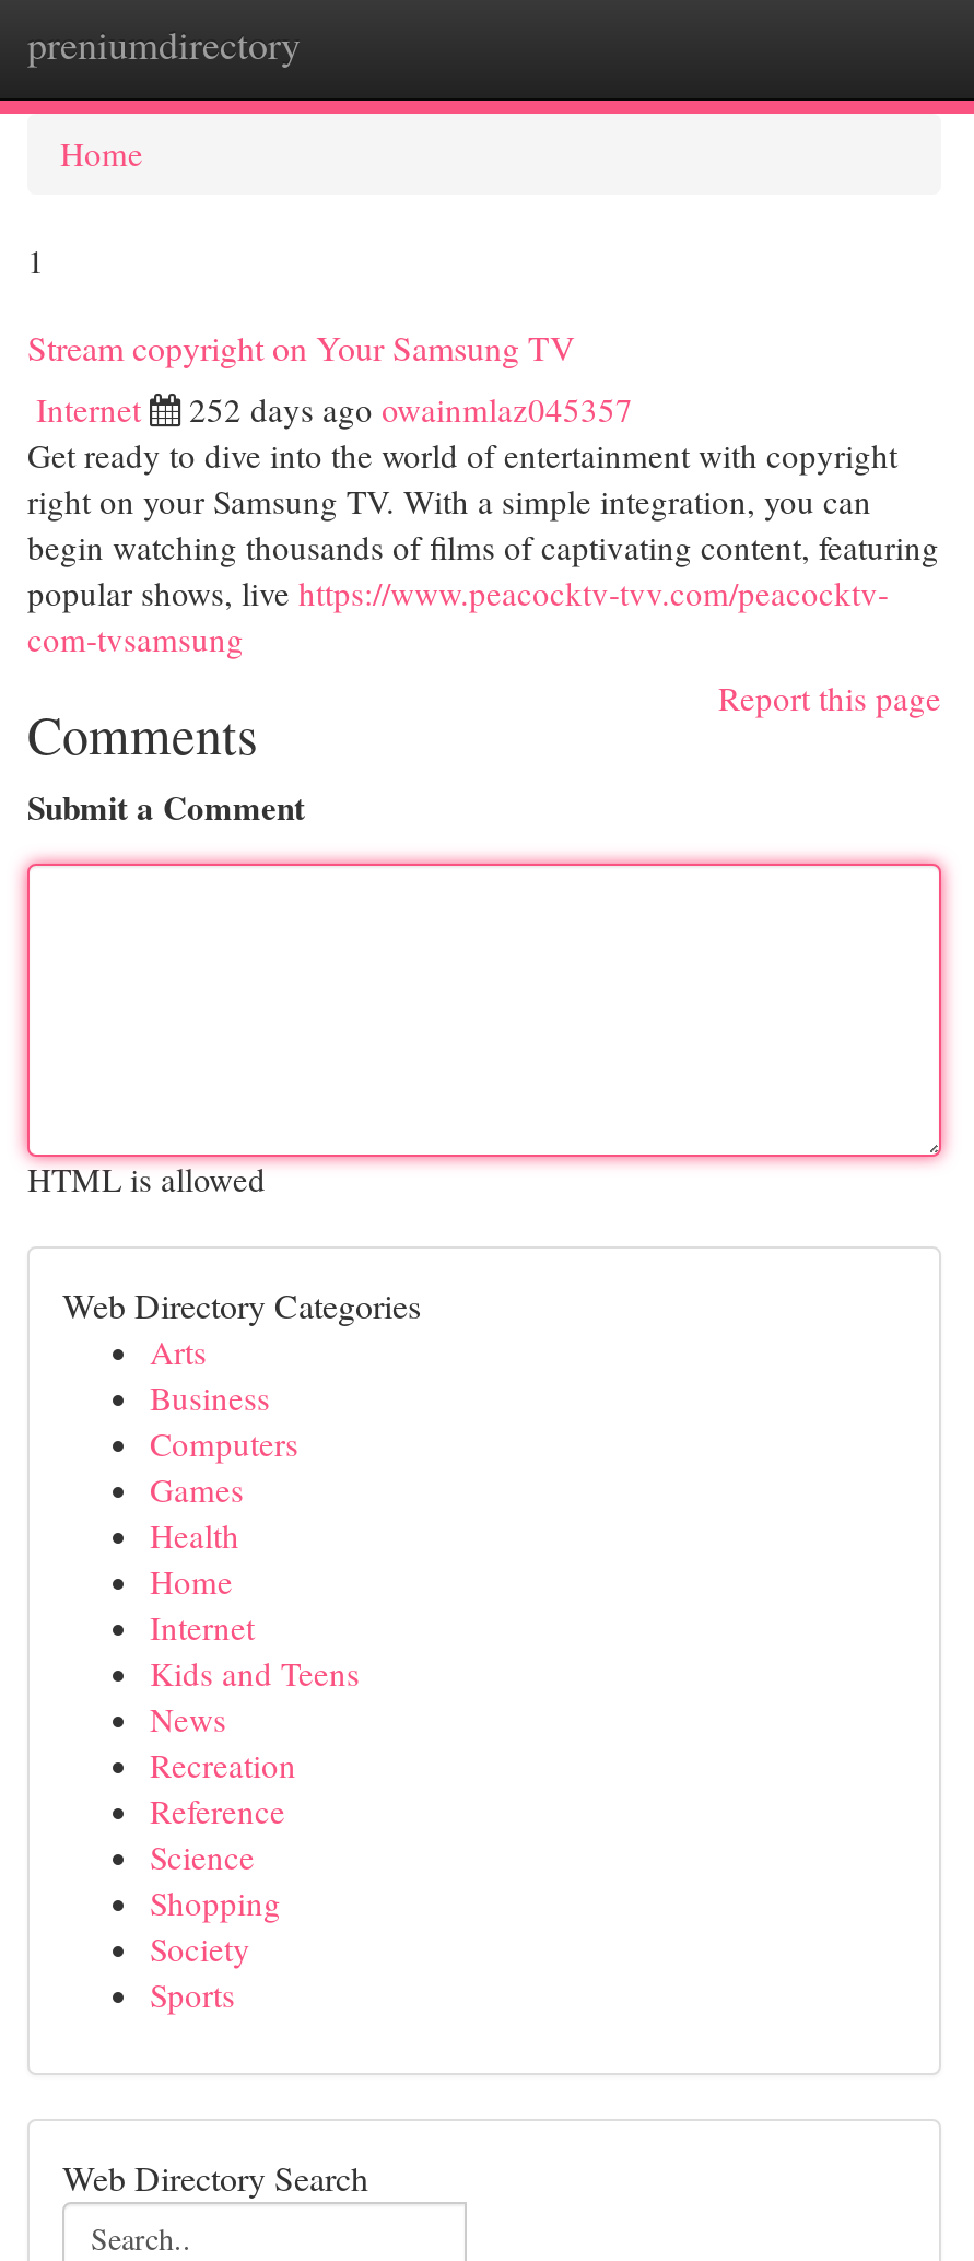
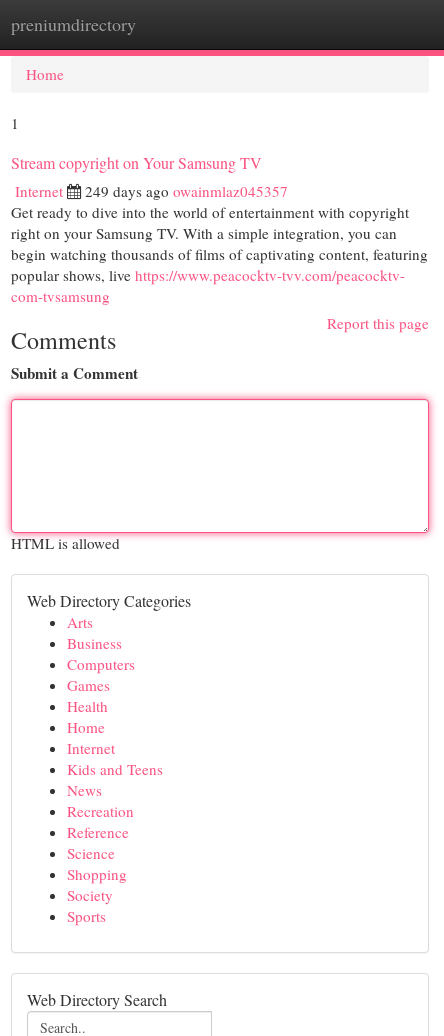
- 252 days ago owainmlaz045357
+ 249 days ago owainmlaz045357
